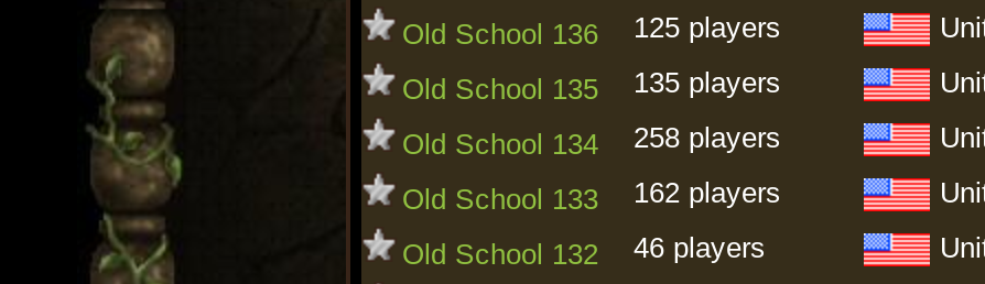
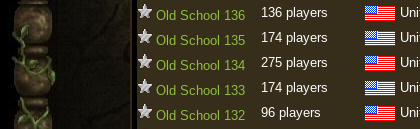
- Old School 136 125 players
+ Old School 136 136 players

- Old School 135 135 players
+ Old School 135 174 players

- Old School 134 258 players
+ Old School 134 275 players

- Old School 133 162 players
+ Old School 133 174 players

- Old School 132 46 players
+ Old School 132 96 players
